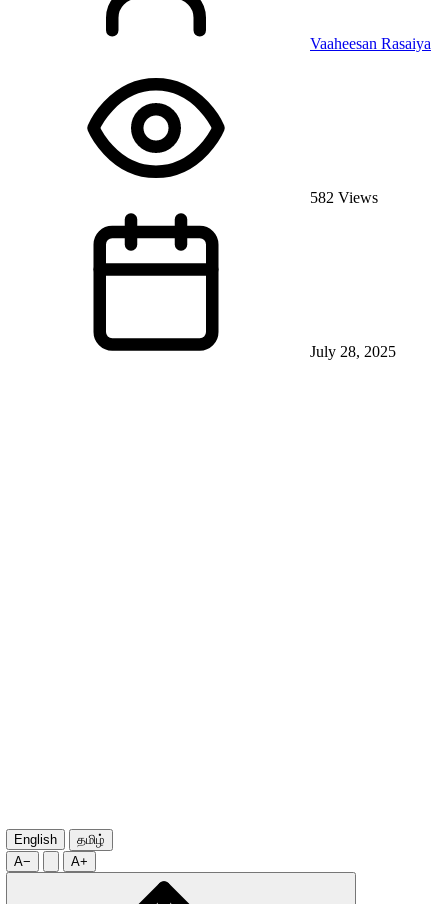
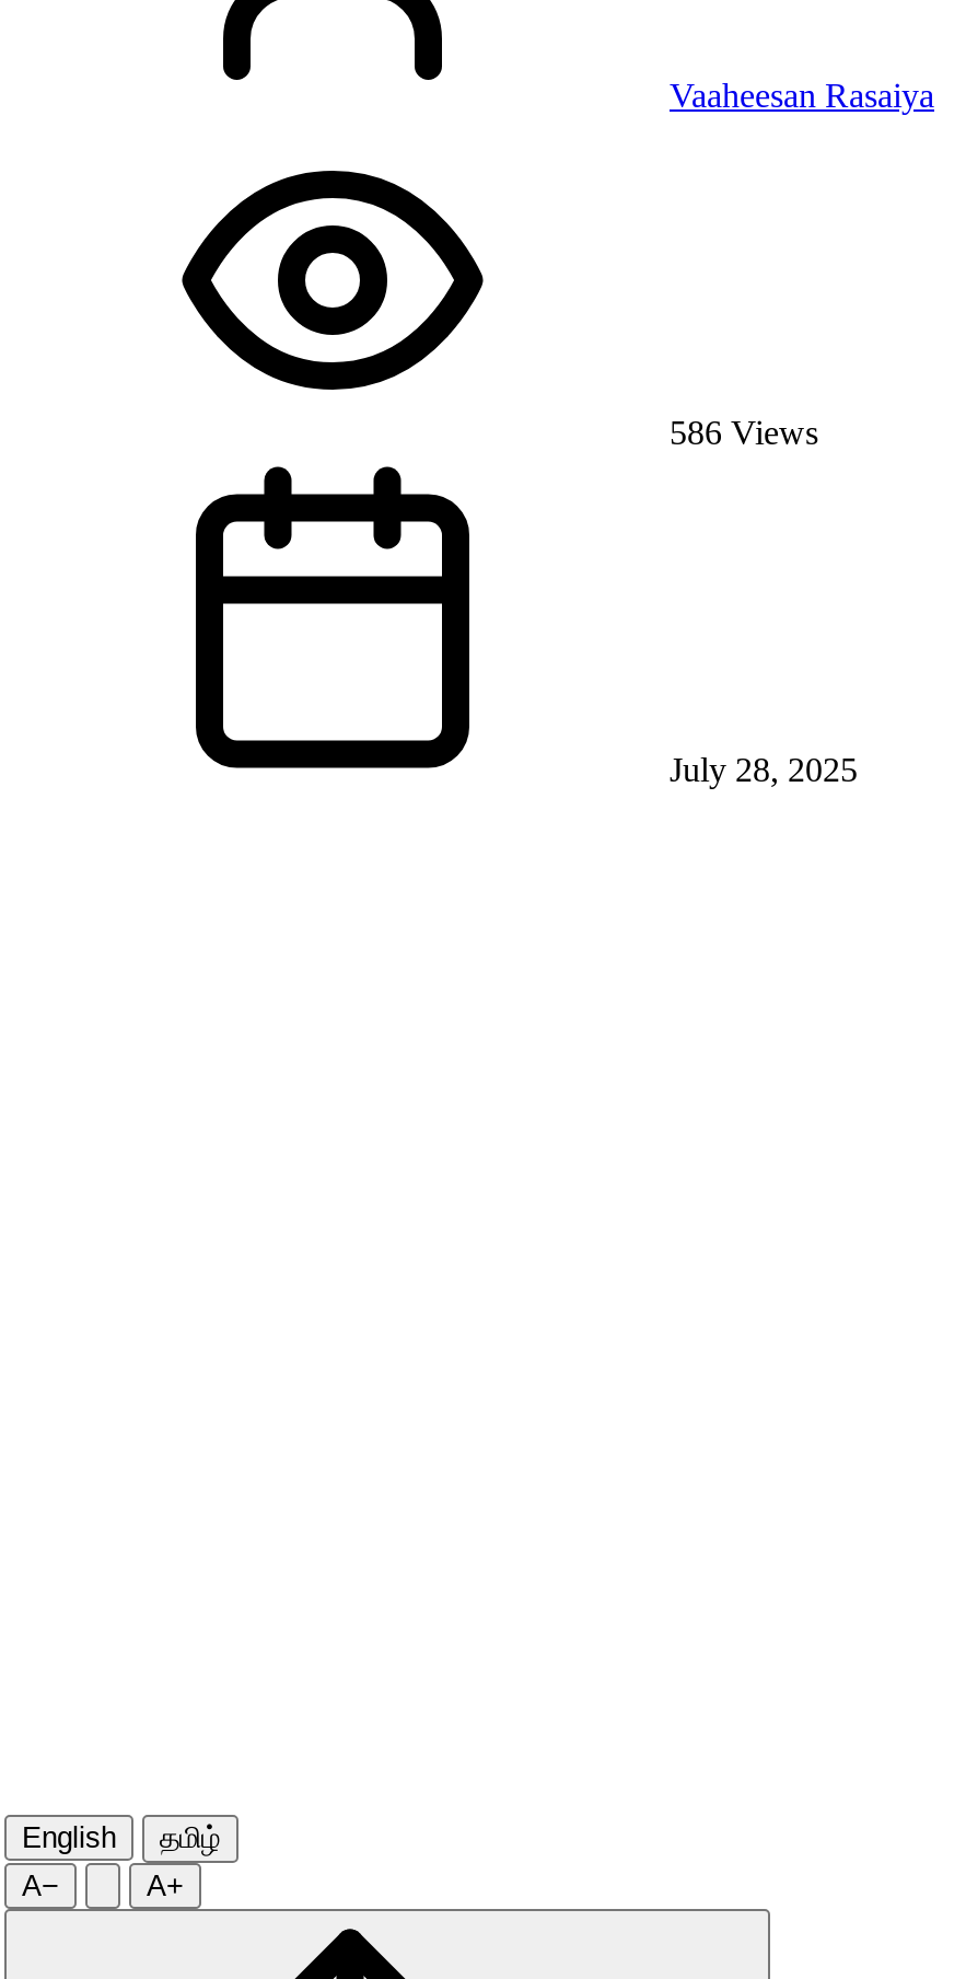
- 582 Views
+ 586 Views
